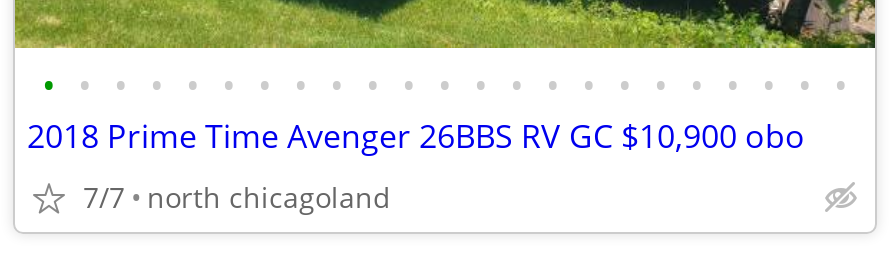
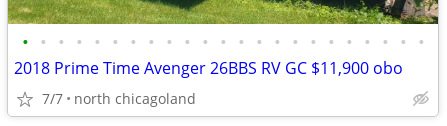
- 2018 Prime Time Avenger 26BBS RV GC $10,900 obo
+ 2018 Prime Time Avenger 26BBS RV GC $11,900 obo
